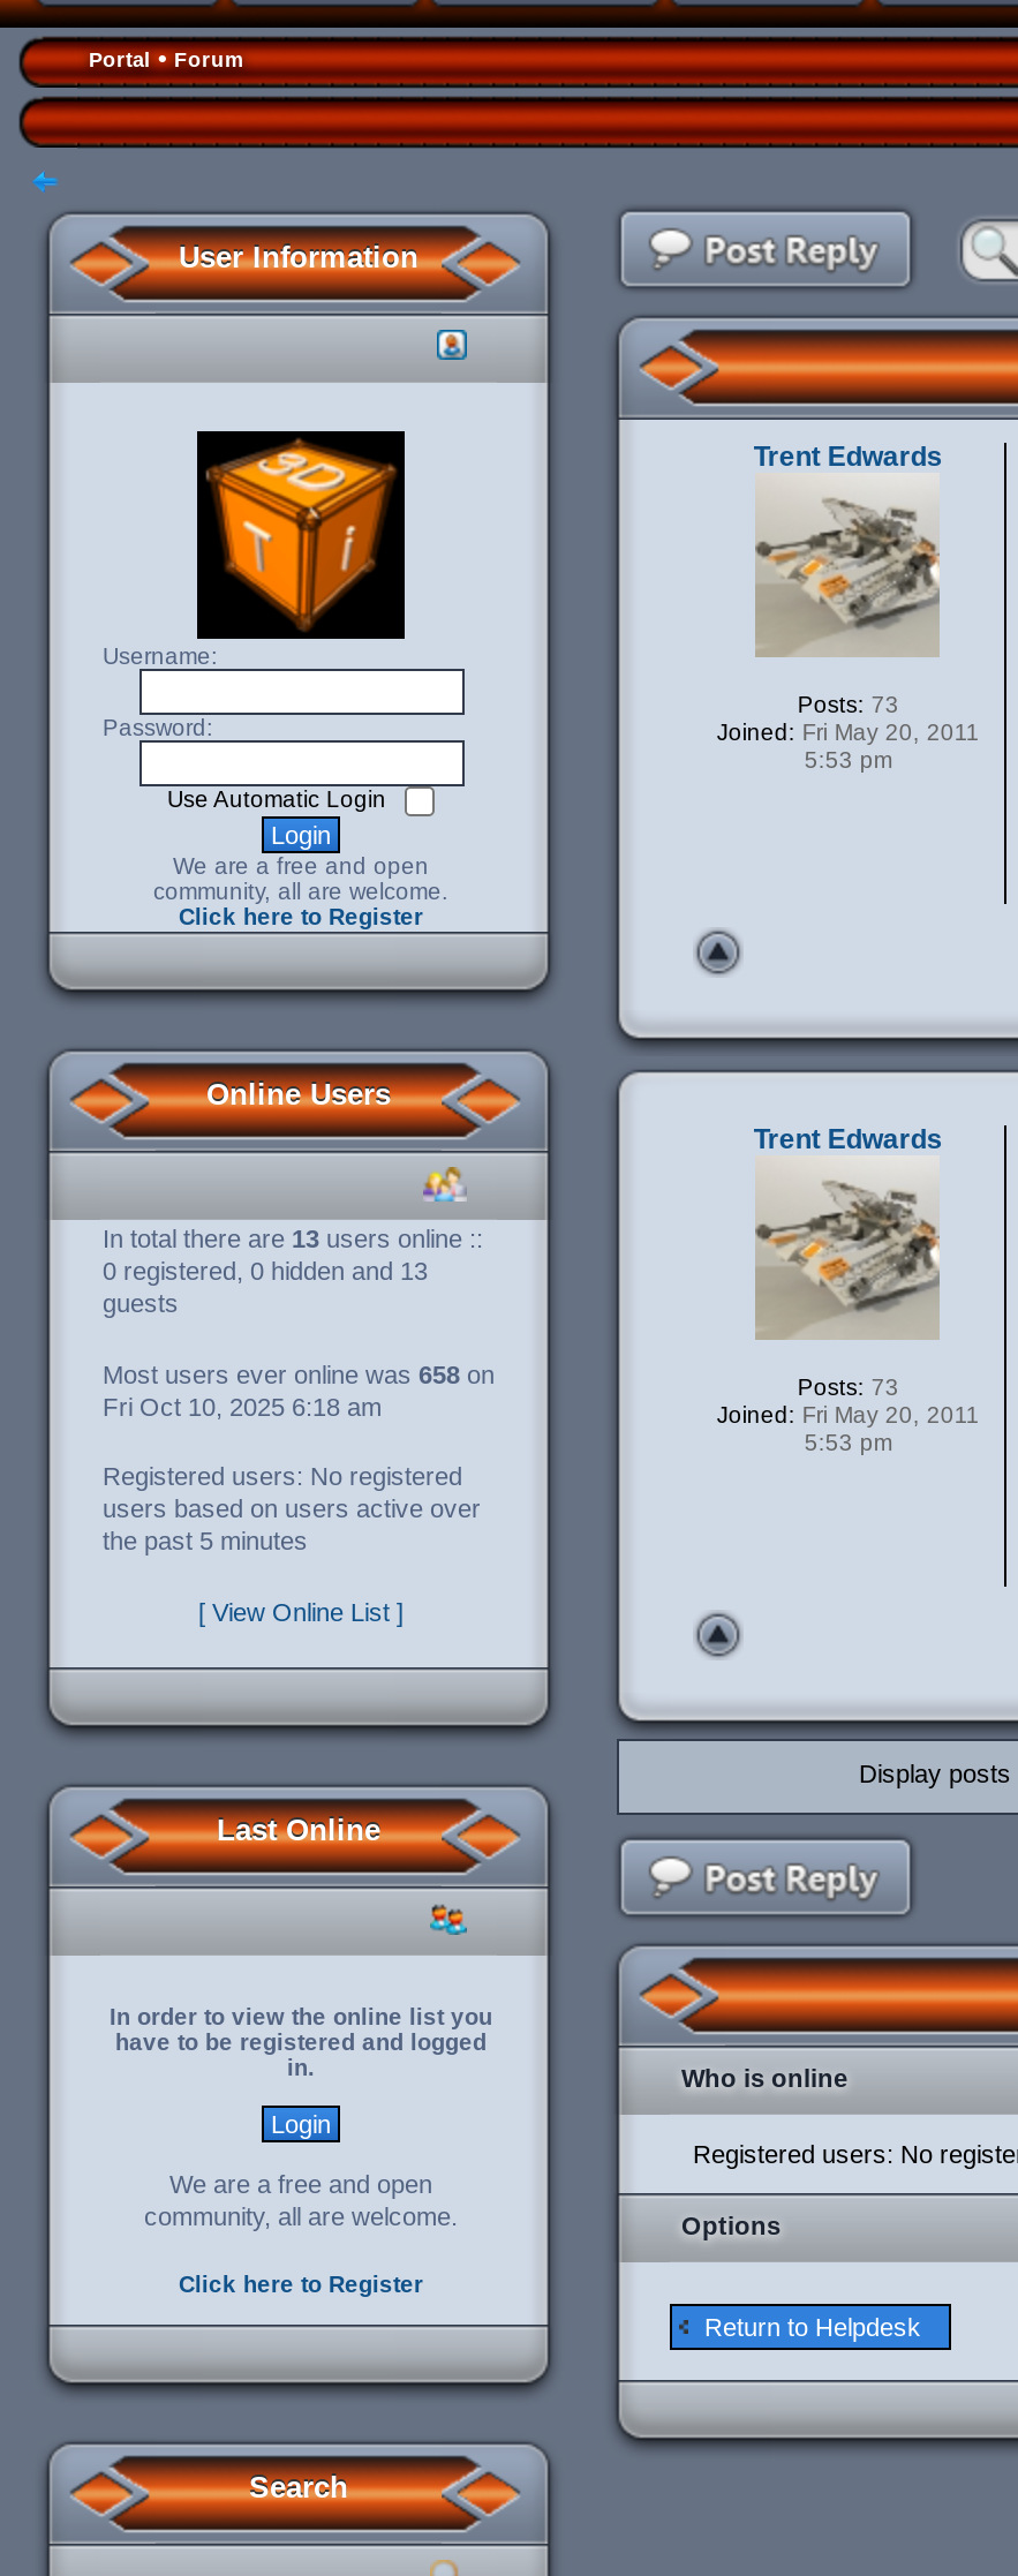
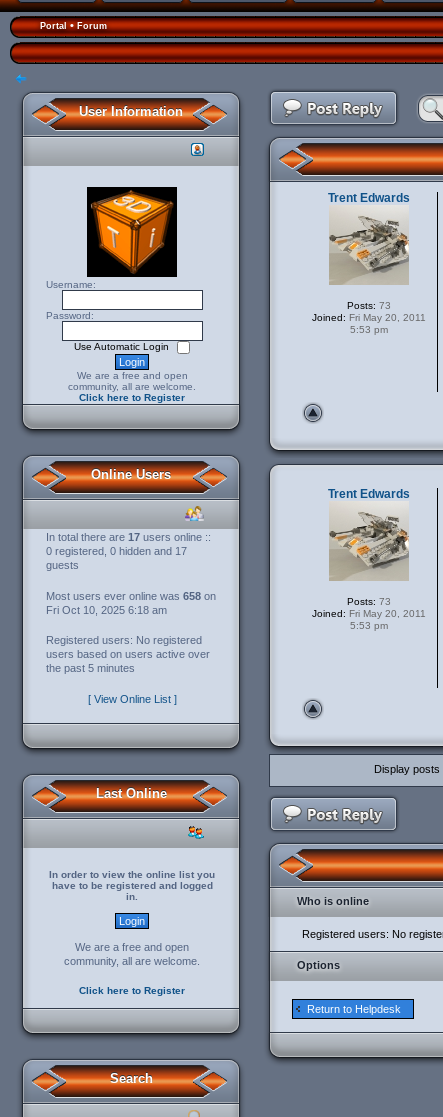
- In total there are 13 users online ::
+ In total there are 17 users online ::

- 0 registered, 0 hidden and 13
+ 0 registered, 0 hidden and 17
